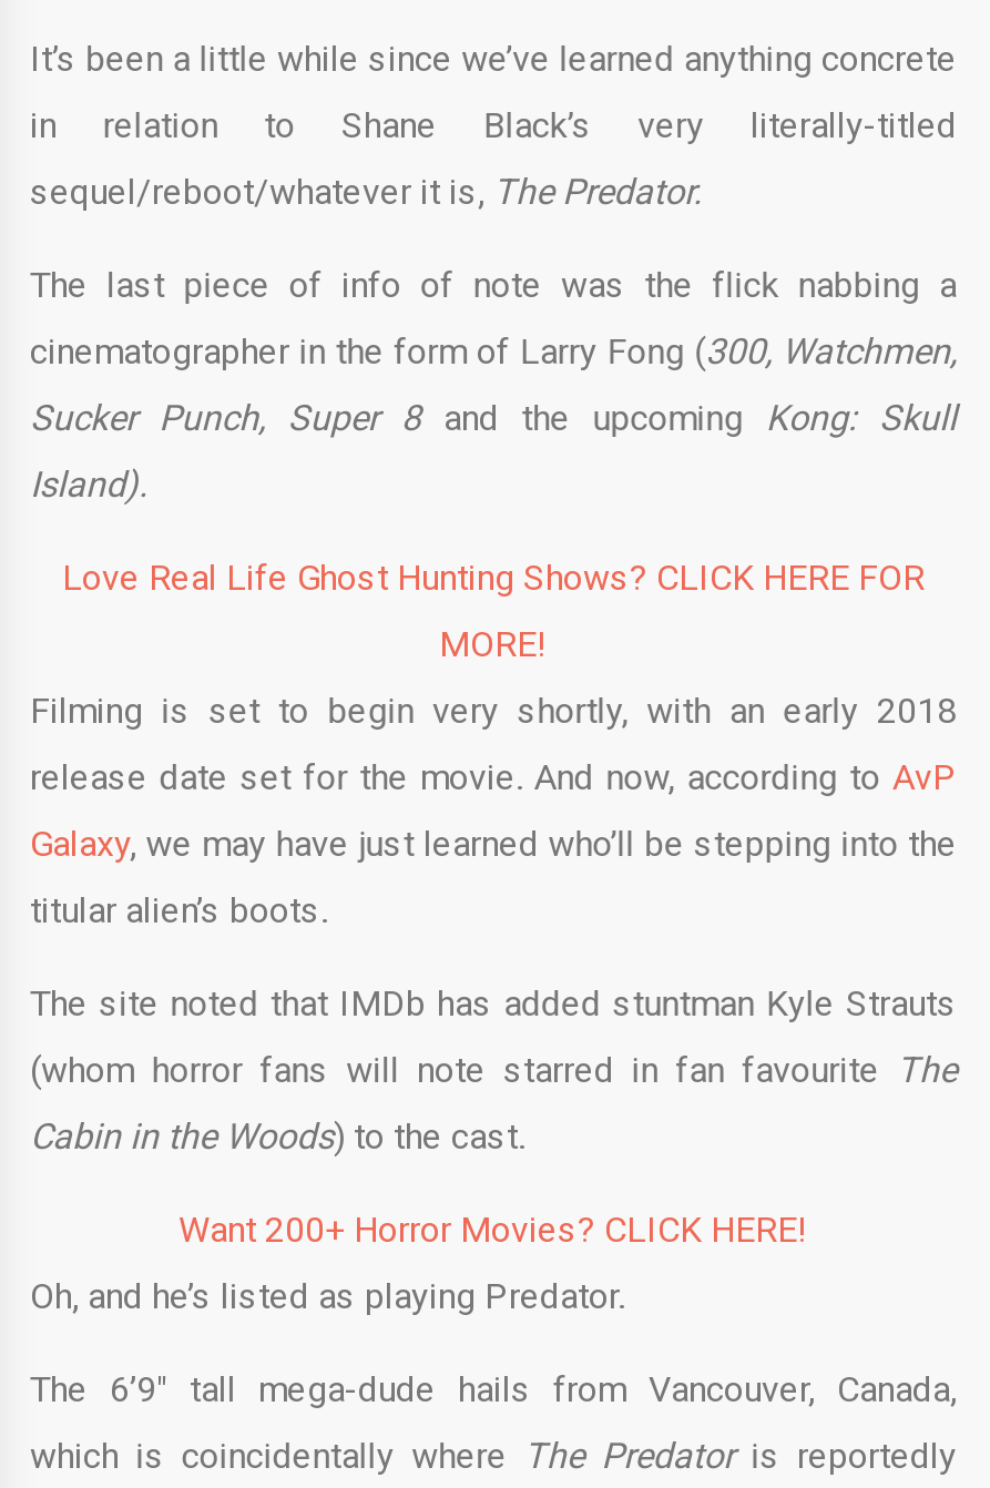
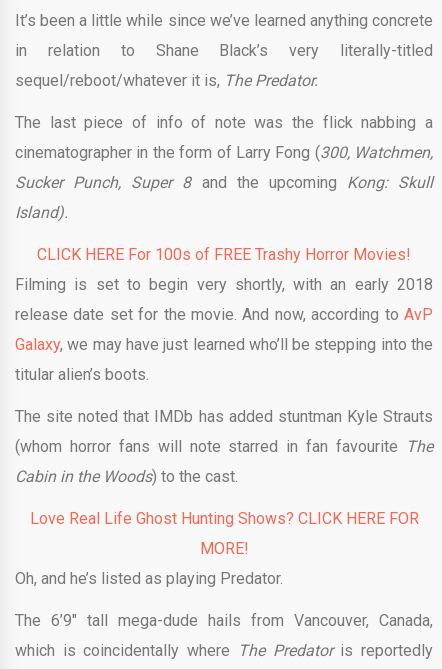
+ CLICK HERE For 100s of FREE Trashy Horror Movies!

moved down: Love Real Life Ghost Hunting Shows? CLICK HERE FOR | MORE!

moved up: Filming is set to begin very shortly, with an early 2018 | release date set for the movie. And now, according to AvP | Galaxy, we may have just learned who’ll be stepping into the | titular alien’s boots. | The site noted that IMDb has added stuntman Kyle Strauts | (whom horror fans will note starred in fan favourite The | Cabin in the Woods) to the cast.

- Want 200+ Horror Movies? CLICK HERE!
